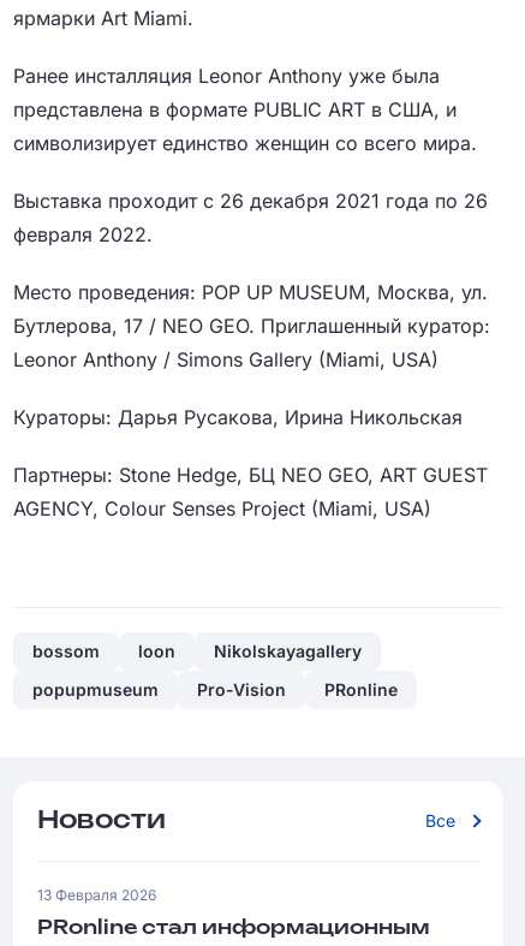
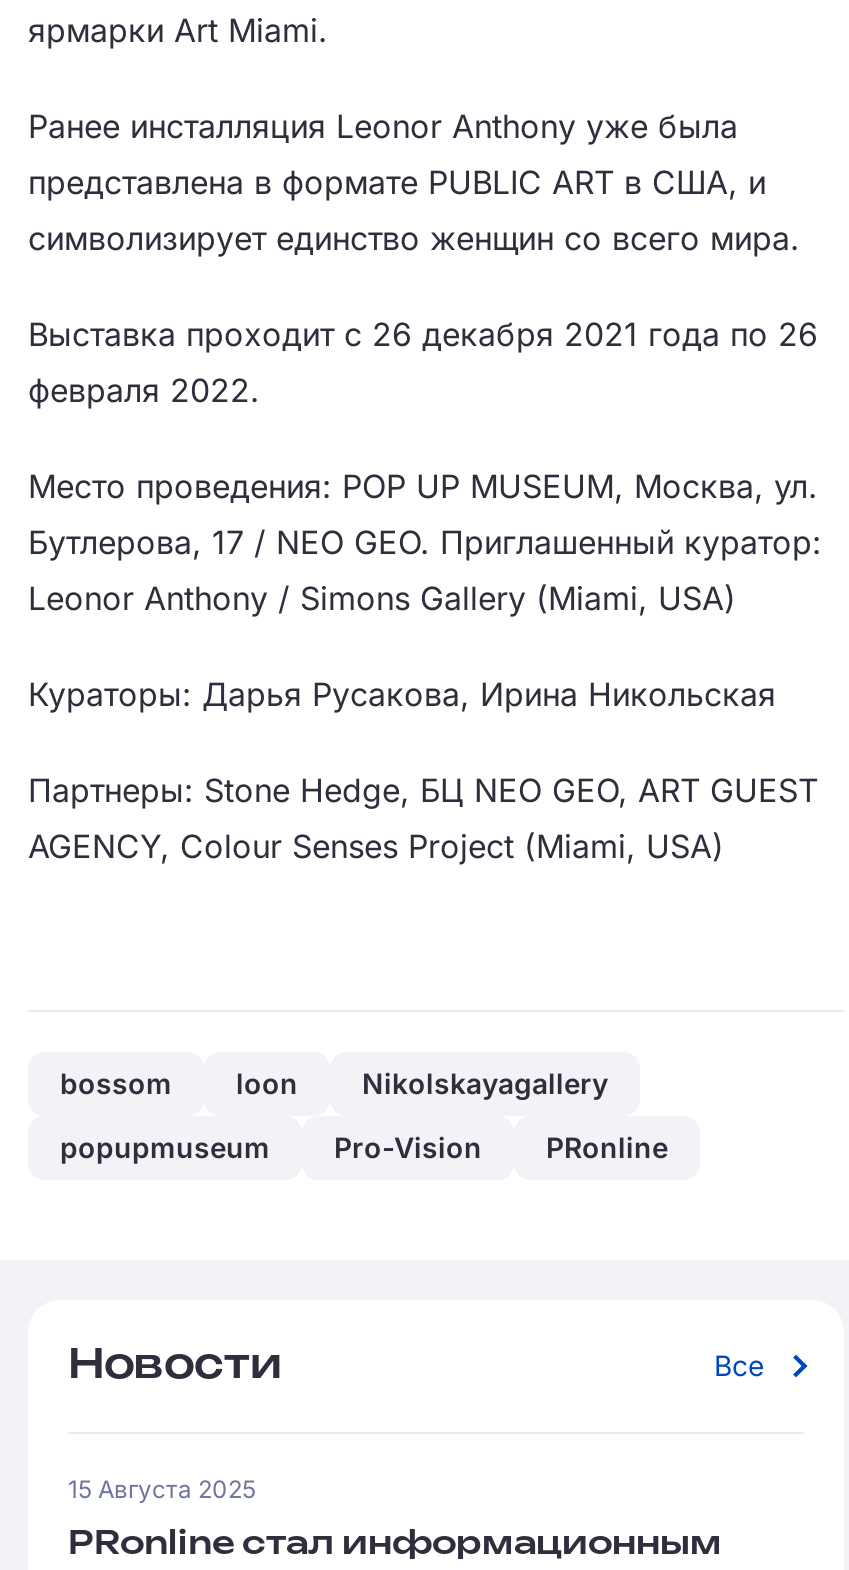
- 13 Февраля 2026
+ 15 Августа 2025
